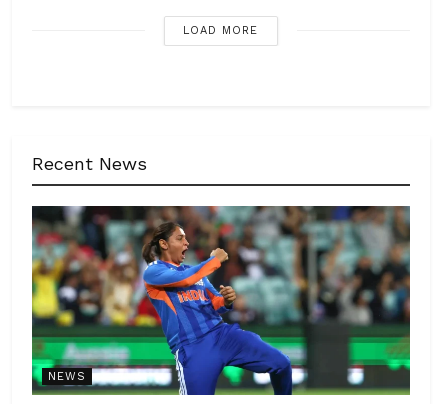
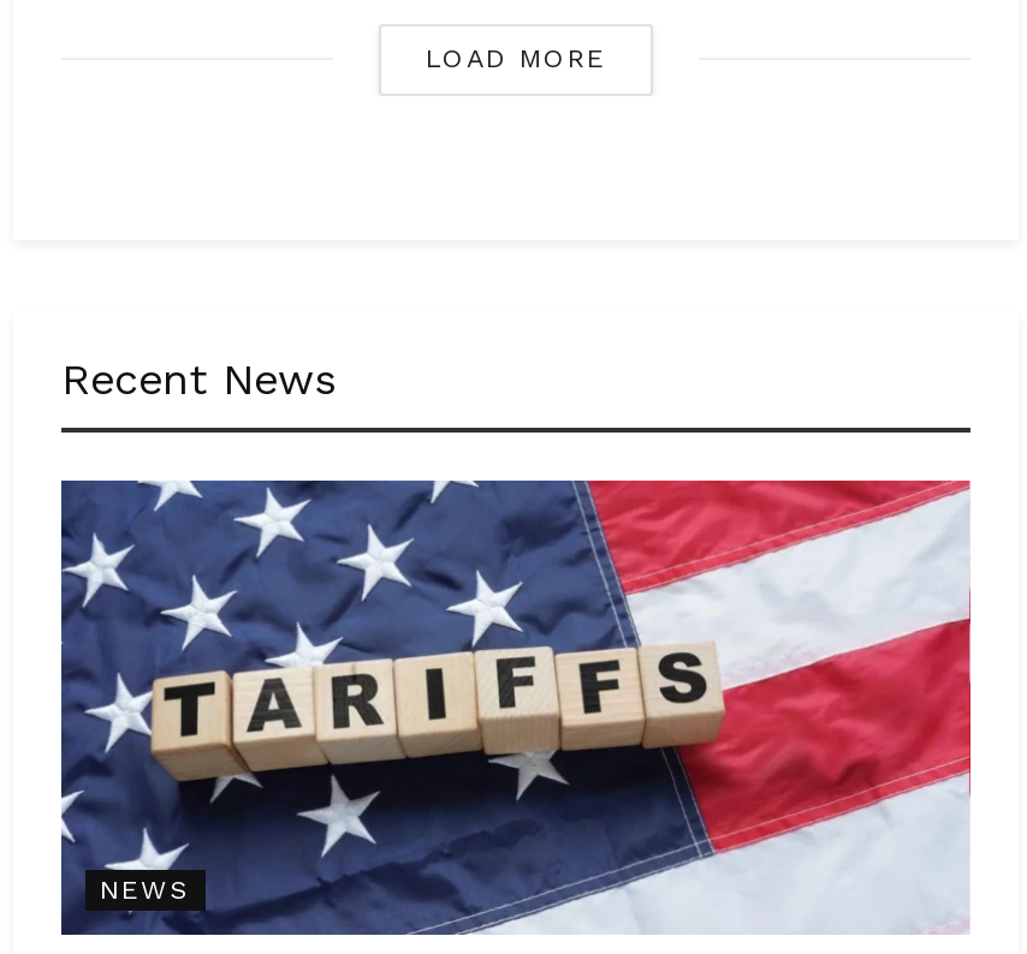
- [image]
+ [image]
